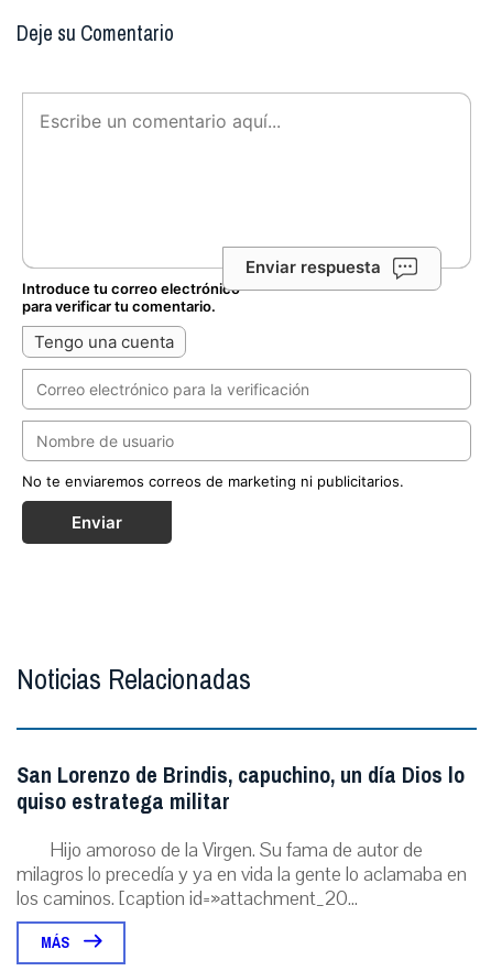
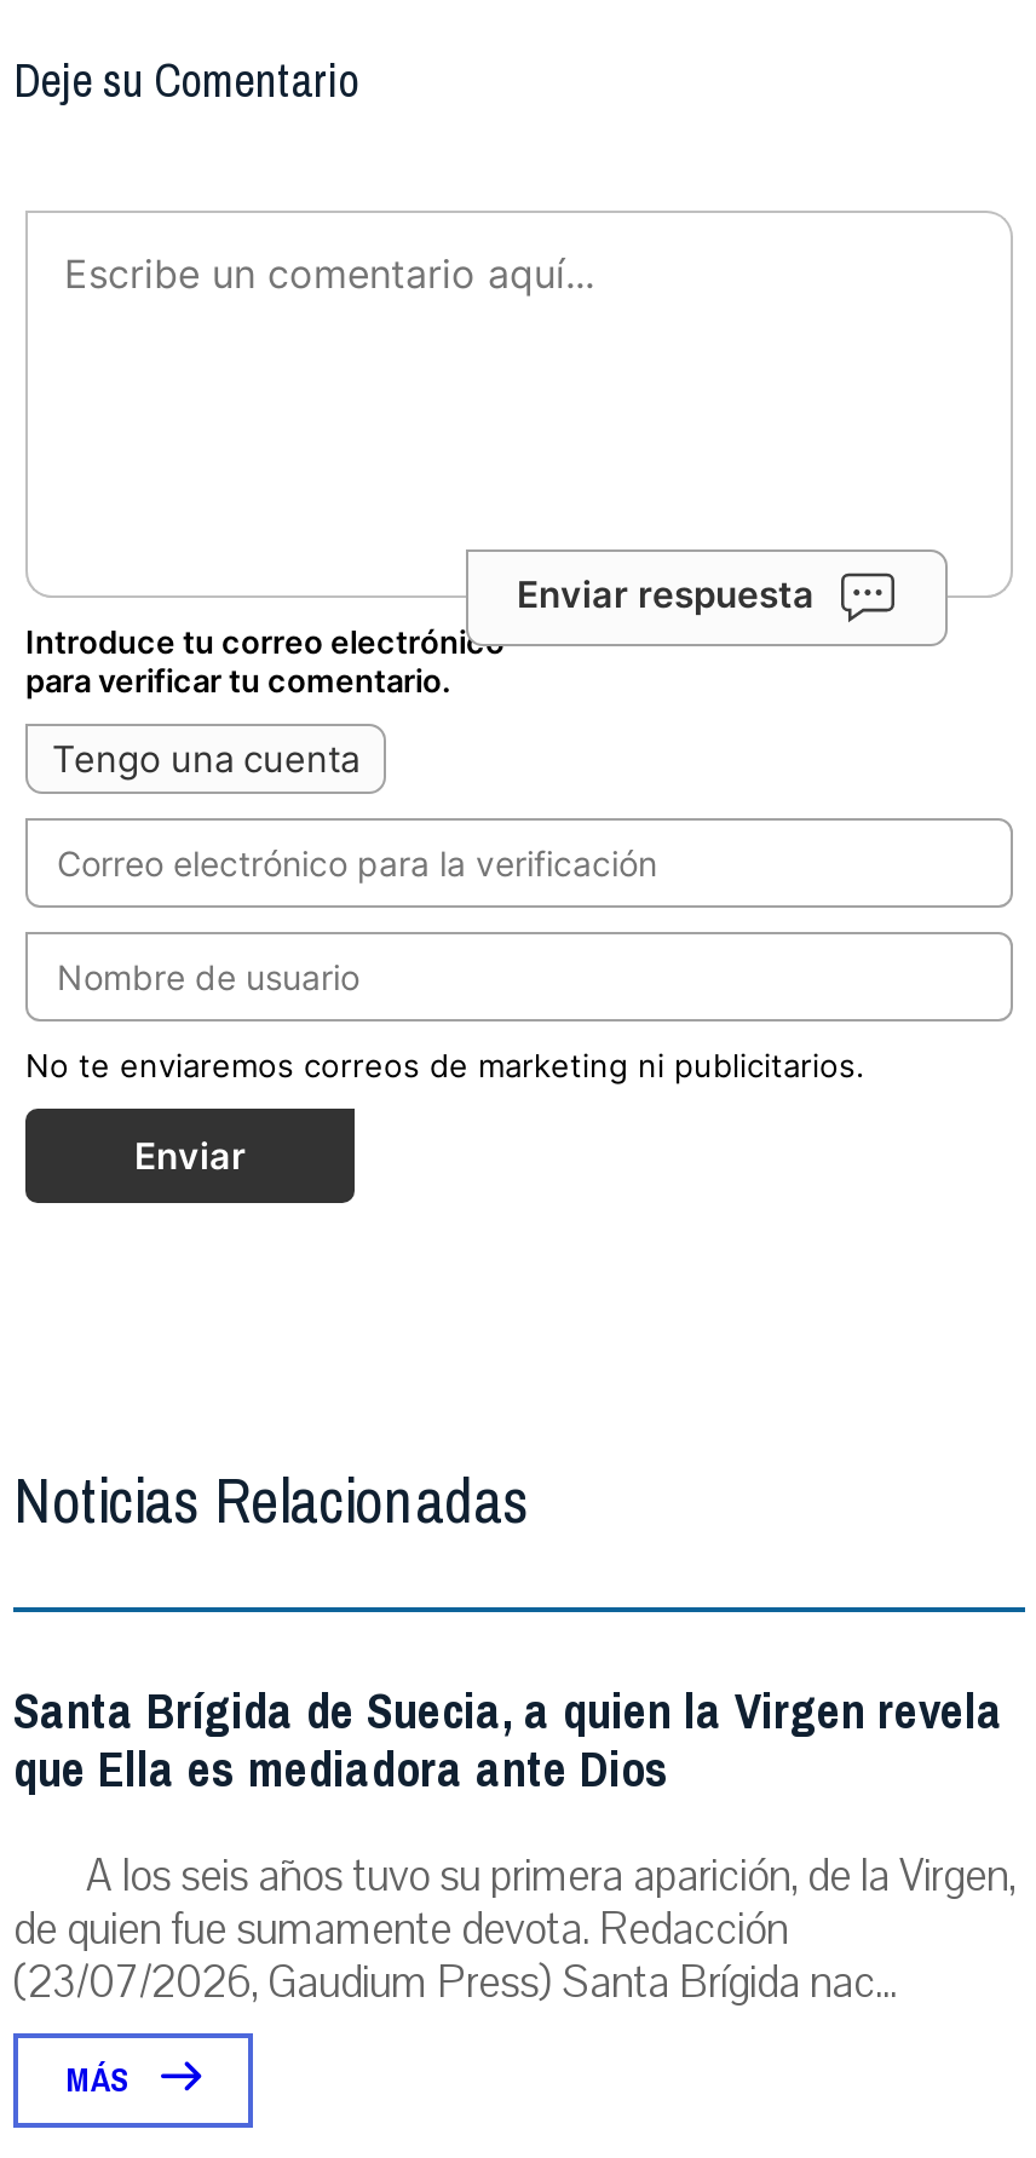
- San Lorenzo de Brindis, capuchino, un día Dios lo
- quiso estratega militar
- Hijo amoroso de la Virgen. Su fama de autor de
- milagros lo precedía y ya en vida la gente lo aclamaba en
- los caminos. [caption id=»attachment_20...
+ Santa Brígida de Suecia, a quien la Virgen revela
+ que Ella es mediadora ante Dios
+ A los seis años tuvo su primera aparición, de la Virgen,
+ de quien fue sumamente devota. Redacción
+ (23/07/2026, Gaudium Press) Santa Brígida nac...
